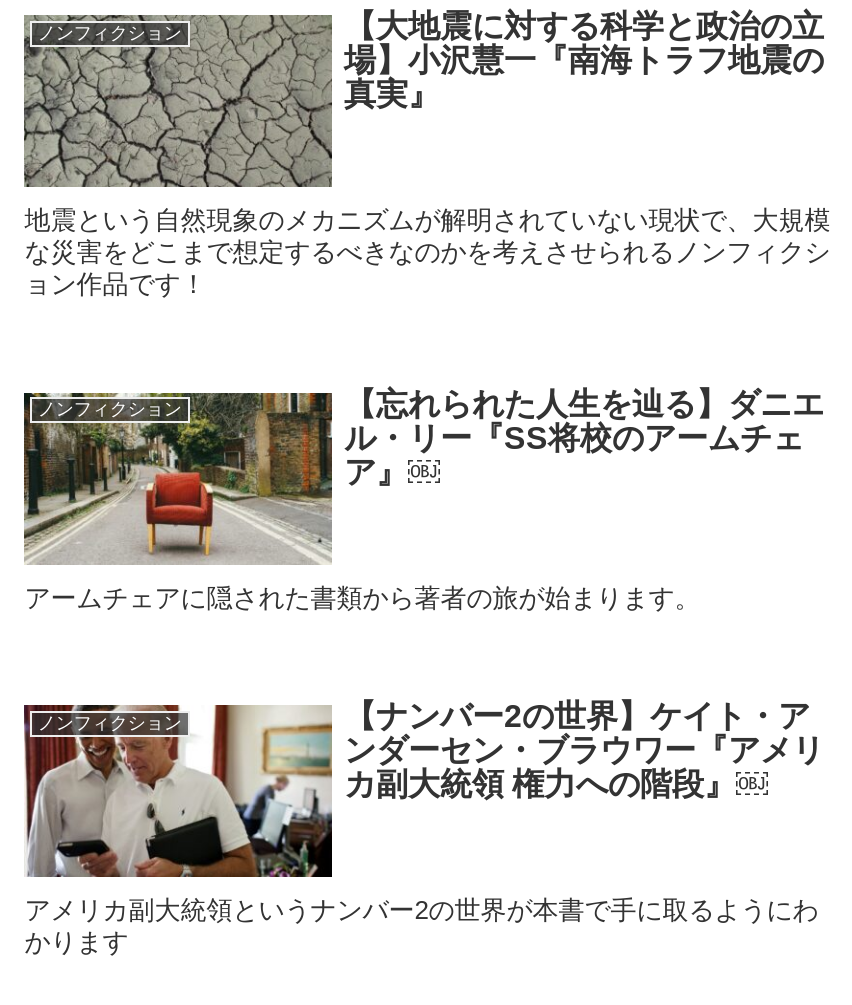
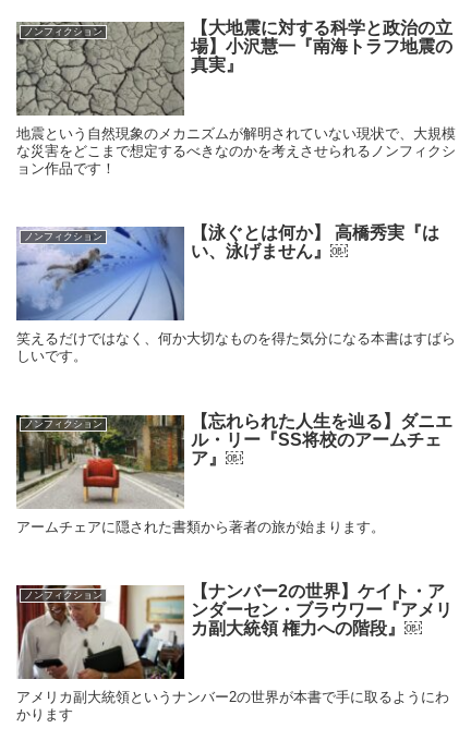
+ [image]
+ ノンフィクション
+ 【泳ぐとは何か】 高橋秀実『は
+ い、泳げません』￼

+ 笑えるだけではなく、何か大切なものを得た気分になる本書はすばら
+ しいです。
